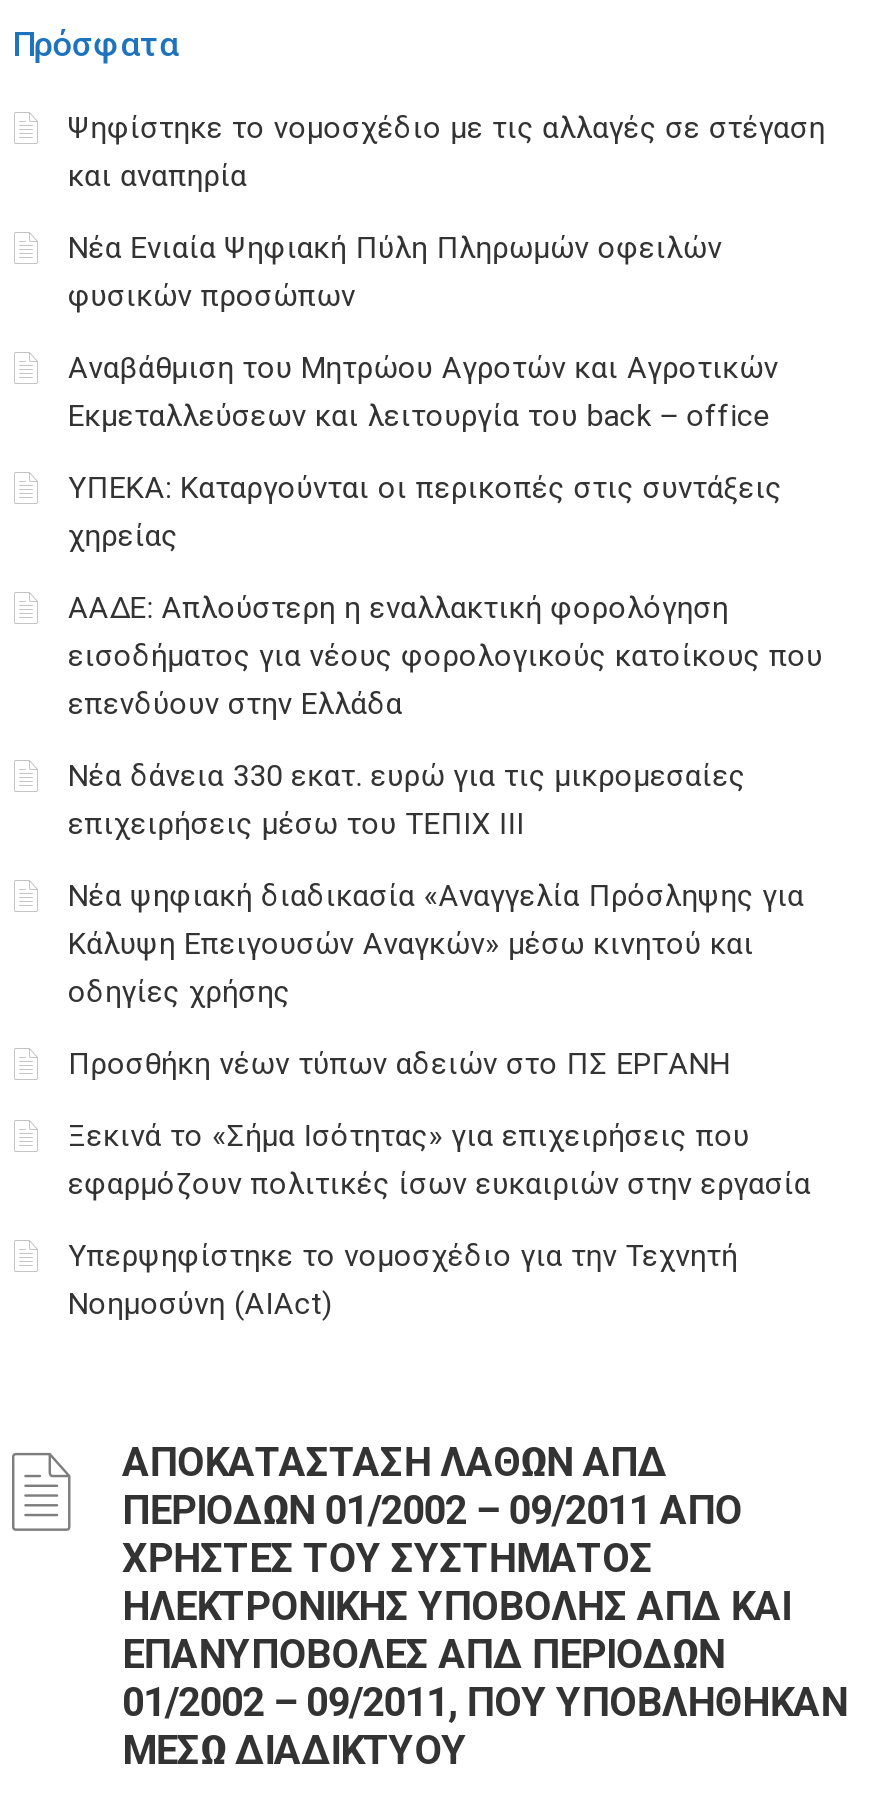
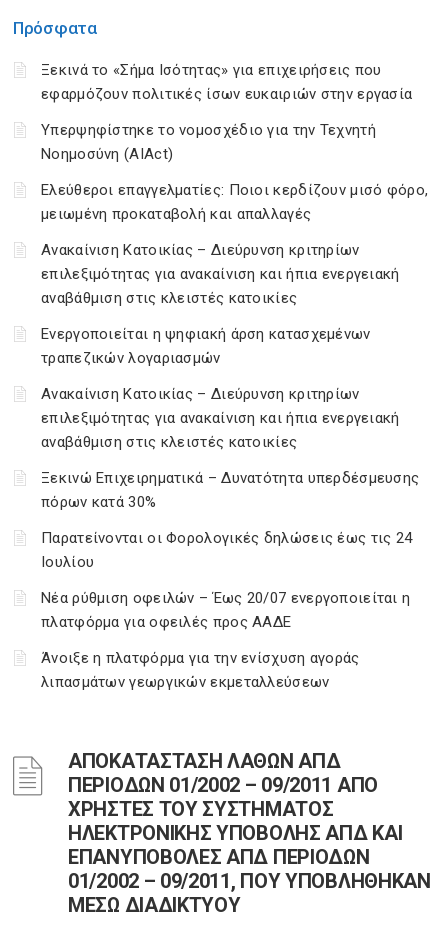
- Ψηφίστηκε το νομοσχέδιο με τις αλλαγές σε στέγαση
- και αναπηρία
- Νέα Ενιαία Ψηφιακή Πύλη Πληρωμών οφειλών
- φυσικών προσώπων
- Αναβάθμιση του Μητρώου Αγροτών και Αγροτικών
- Εκμεταλλεύσεων και λειτουργία του back – office
- ΥΠΕΚΑ: Καταργούνται οι περικοπές στις συντάξεις
- χηρείας
- ΑΑΔΕ: Απλούστερη η εναλλακτική φορολόγηση
- εισοδήματος για νέους φορολογικούς κατοίκους που
- επενδύουν στην Ελλάδα
- Νέα δάνεια 330 εκατ. ευρώ για τις μικρομεσαίες
- επιχειρήσεις μέσω του ΤΕΠΙΧ ΙΙΙ
- Νέα ψηφιακή διαδικασία «Αναγγελία Πρόσληψης για
- Κάλυψη Επειγουσών Αναγκών» μέσω κινητού και
- οδηγίες χρήσης
- Προσθήκη νέων τύπων αδειών στο ΠΣ ΕΡΓΑΝΗ

moved up: Ξεκινά το «Σήμα Ισότητας» για επιχειρήσεις που | εφαρμόζουν πολιτικές ίσων ευκαιριών στην εργασία | Υπερψηφίστηκε το νομοσχέδιο για την Τεχνητή | Νοημοσύνη (AIAct)

+ Ελεύθεροι επαγγελματίες: Ποιοι κερδίζουν μισό φόρο,
+ μειωμένη προκαταβολή και απαλλαγές
+ Ανακαίνιση Κατοικίας – Διεύρυνση κριτηρίων
+ επιλεξιμότητας για ανακαίνιση και ήπια ενεργειακή
+ αναβάθμιση στις κλειστές κατοικίες
+ Ενεργοποιείται η ψηφιακή άρση κατασχεμένων
+ τραπεζικών λογαριασμών
+ Ανακαίνιση Κατοικίας – Διεύρυνση κριτηρίων
+ επιλεξιμότητας για ανακαίνιση και ήπια ενεργειακή
+ αναβάθμιση στις κλειστές κατοικίες
+ Ξεκινώ Επιχειρηματικά – Δυνατότητα υπερδέσμευσης
+ πόρων κατά 30%
+ Παρατείνονται οι Φορολογικές δηλώσεις έως τις 24
+ Ιουλίου
+ Νέα ρύθμιση οφειλών – Έως 20/07 ενεργοποιείται η
+ πλατφόρμα για οφειλές προς ΑΑΔΕ
+ Άνοιξε η πλατφόρμα για την ενίσχυση αγοράς
+ λιπασμάτων γεωργικών εκμεταλλεύσεων
